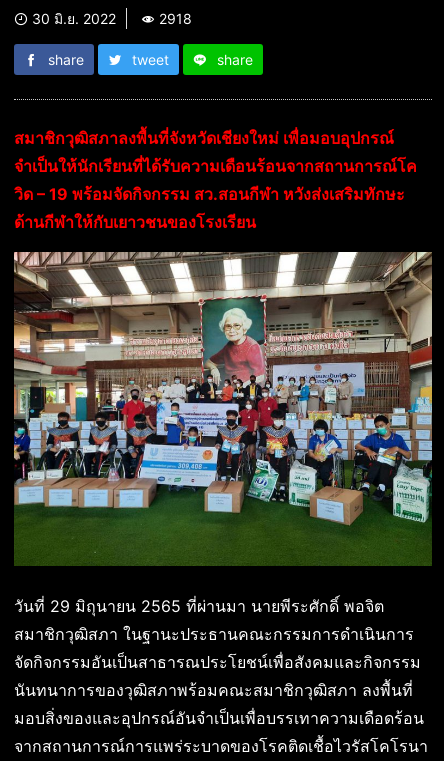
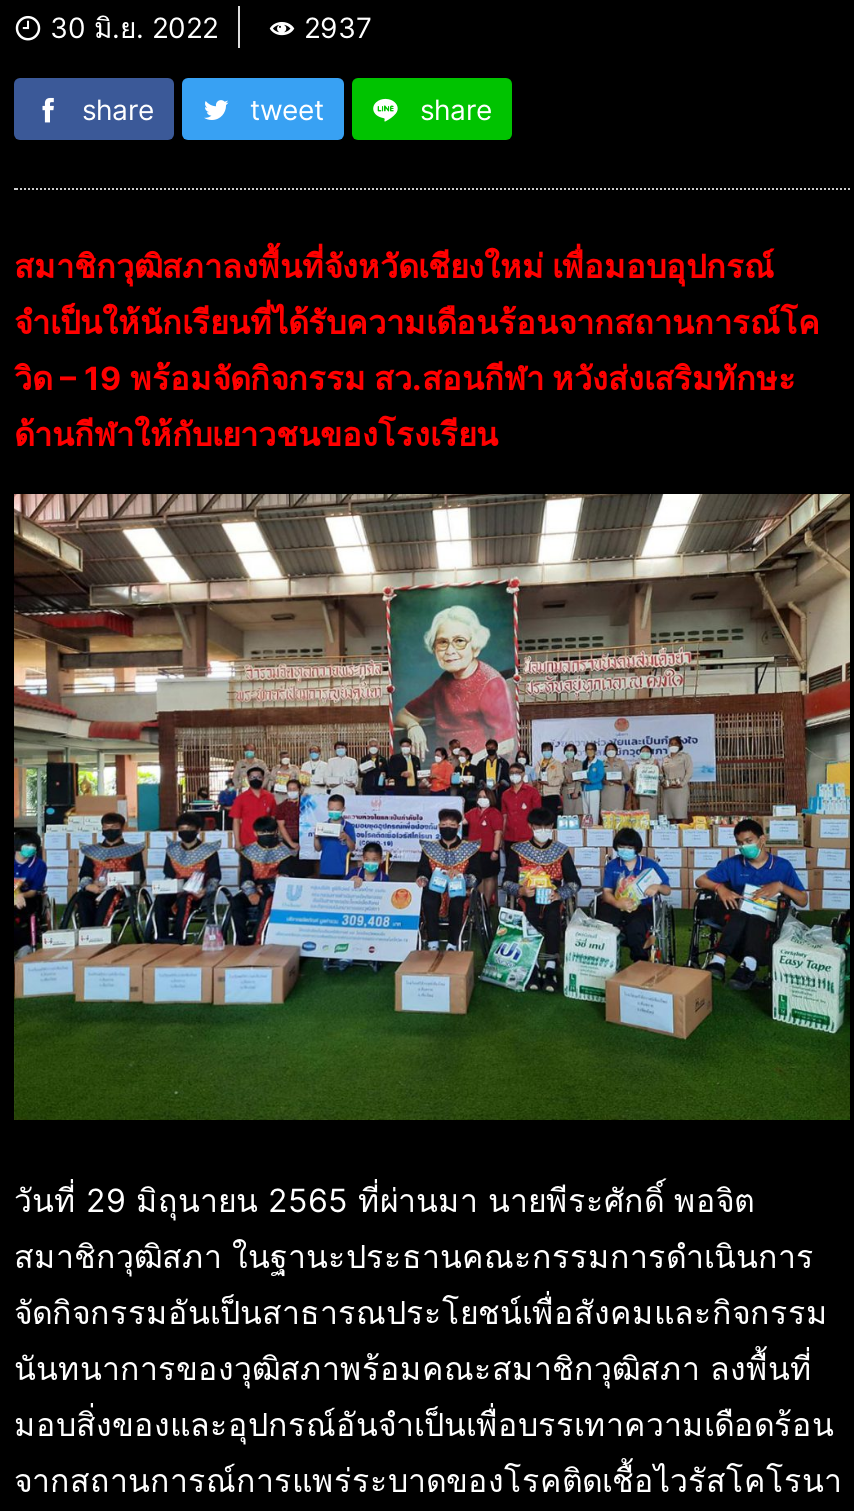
- 2918
+ 2937
